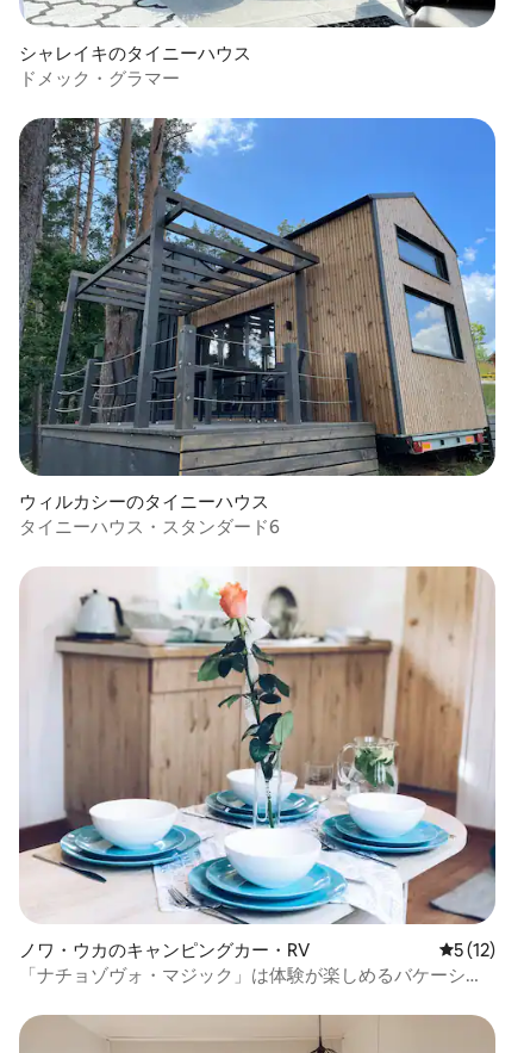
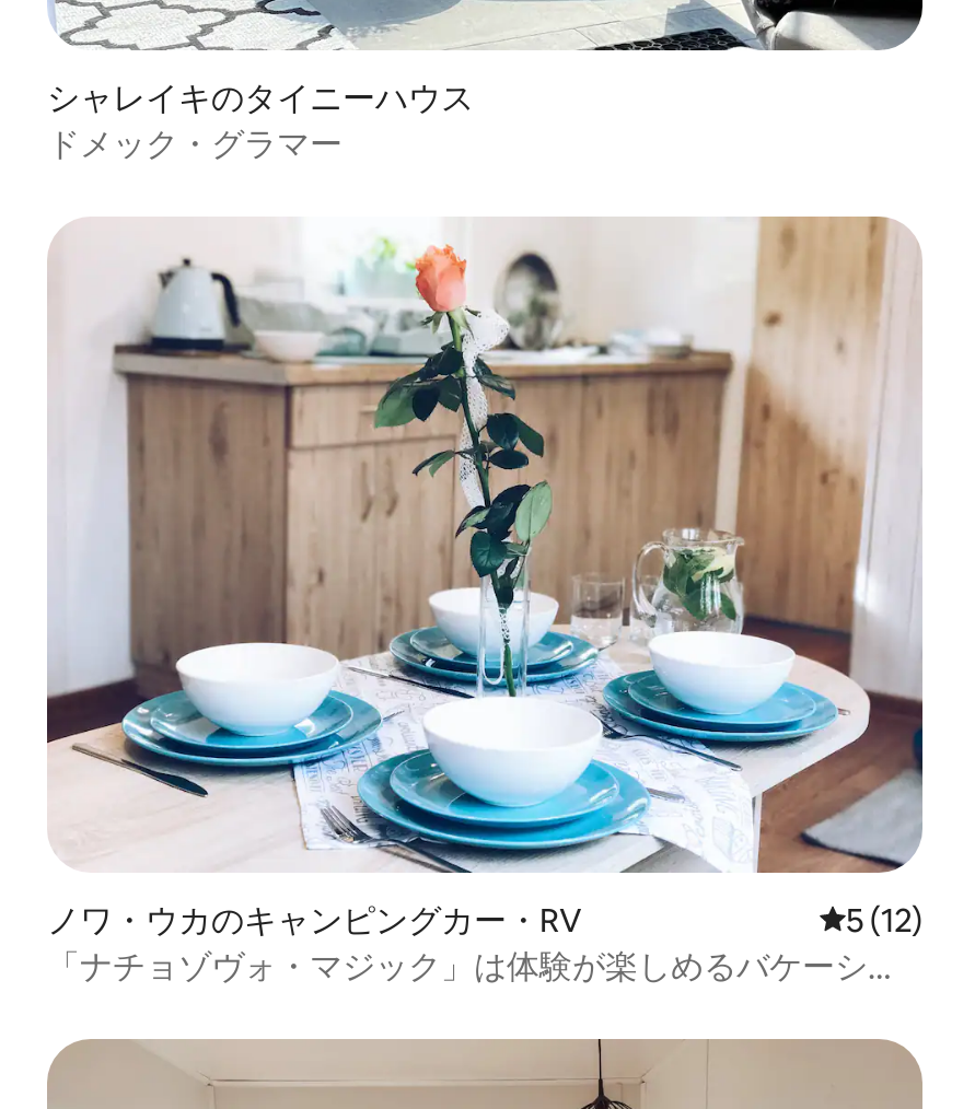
- [image]
- ウィルカシーのタイニーハウス
- タイニーハウス・スタンダード6
